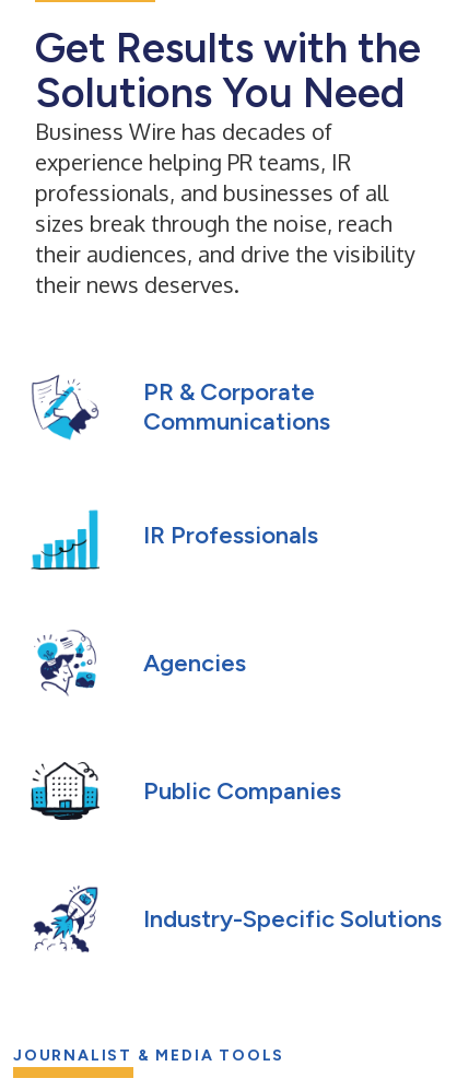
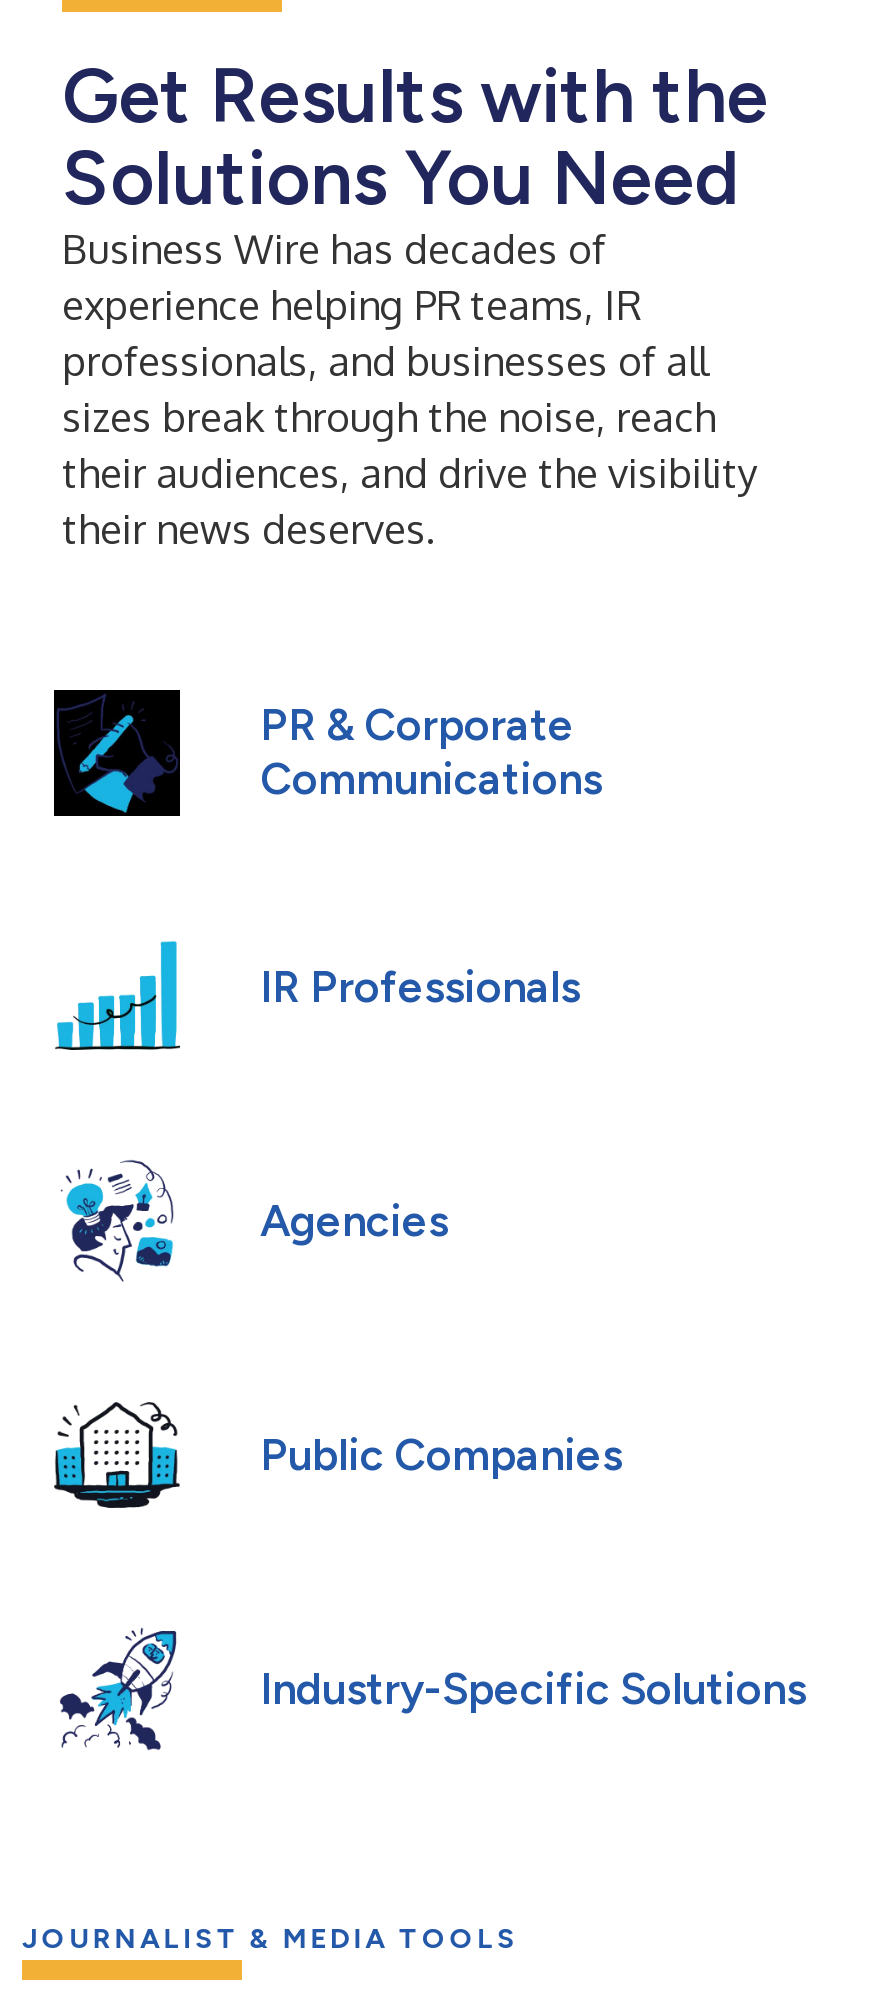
- [image]
+ [image]
